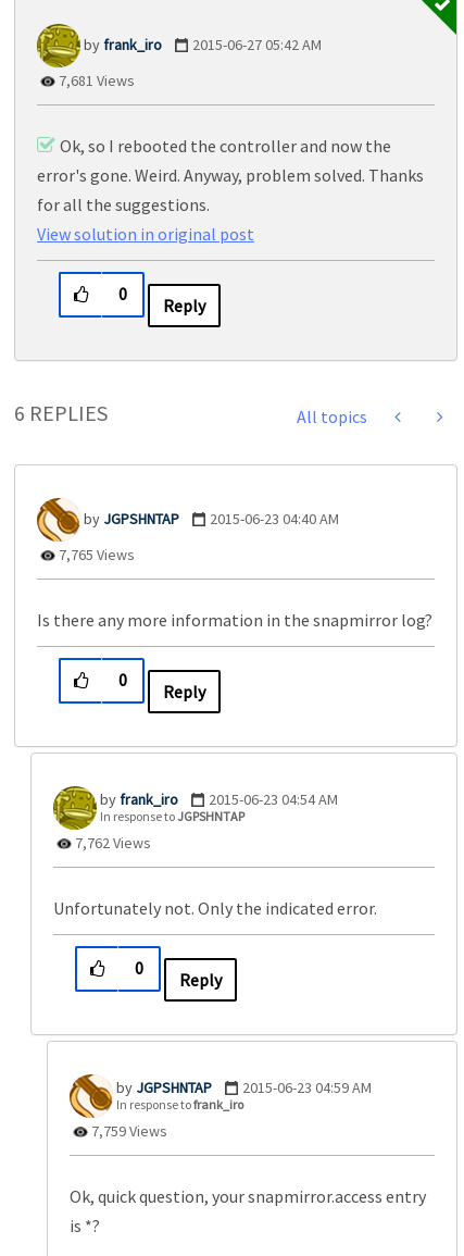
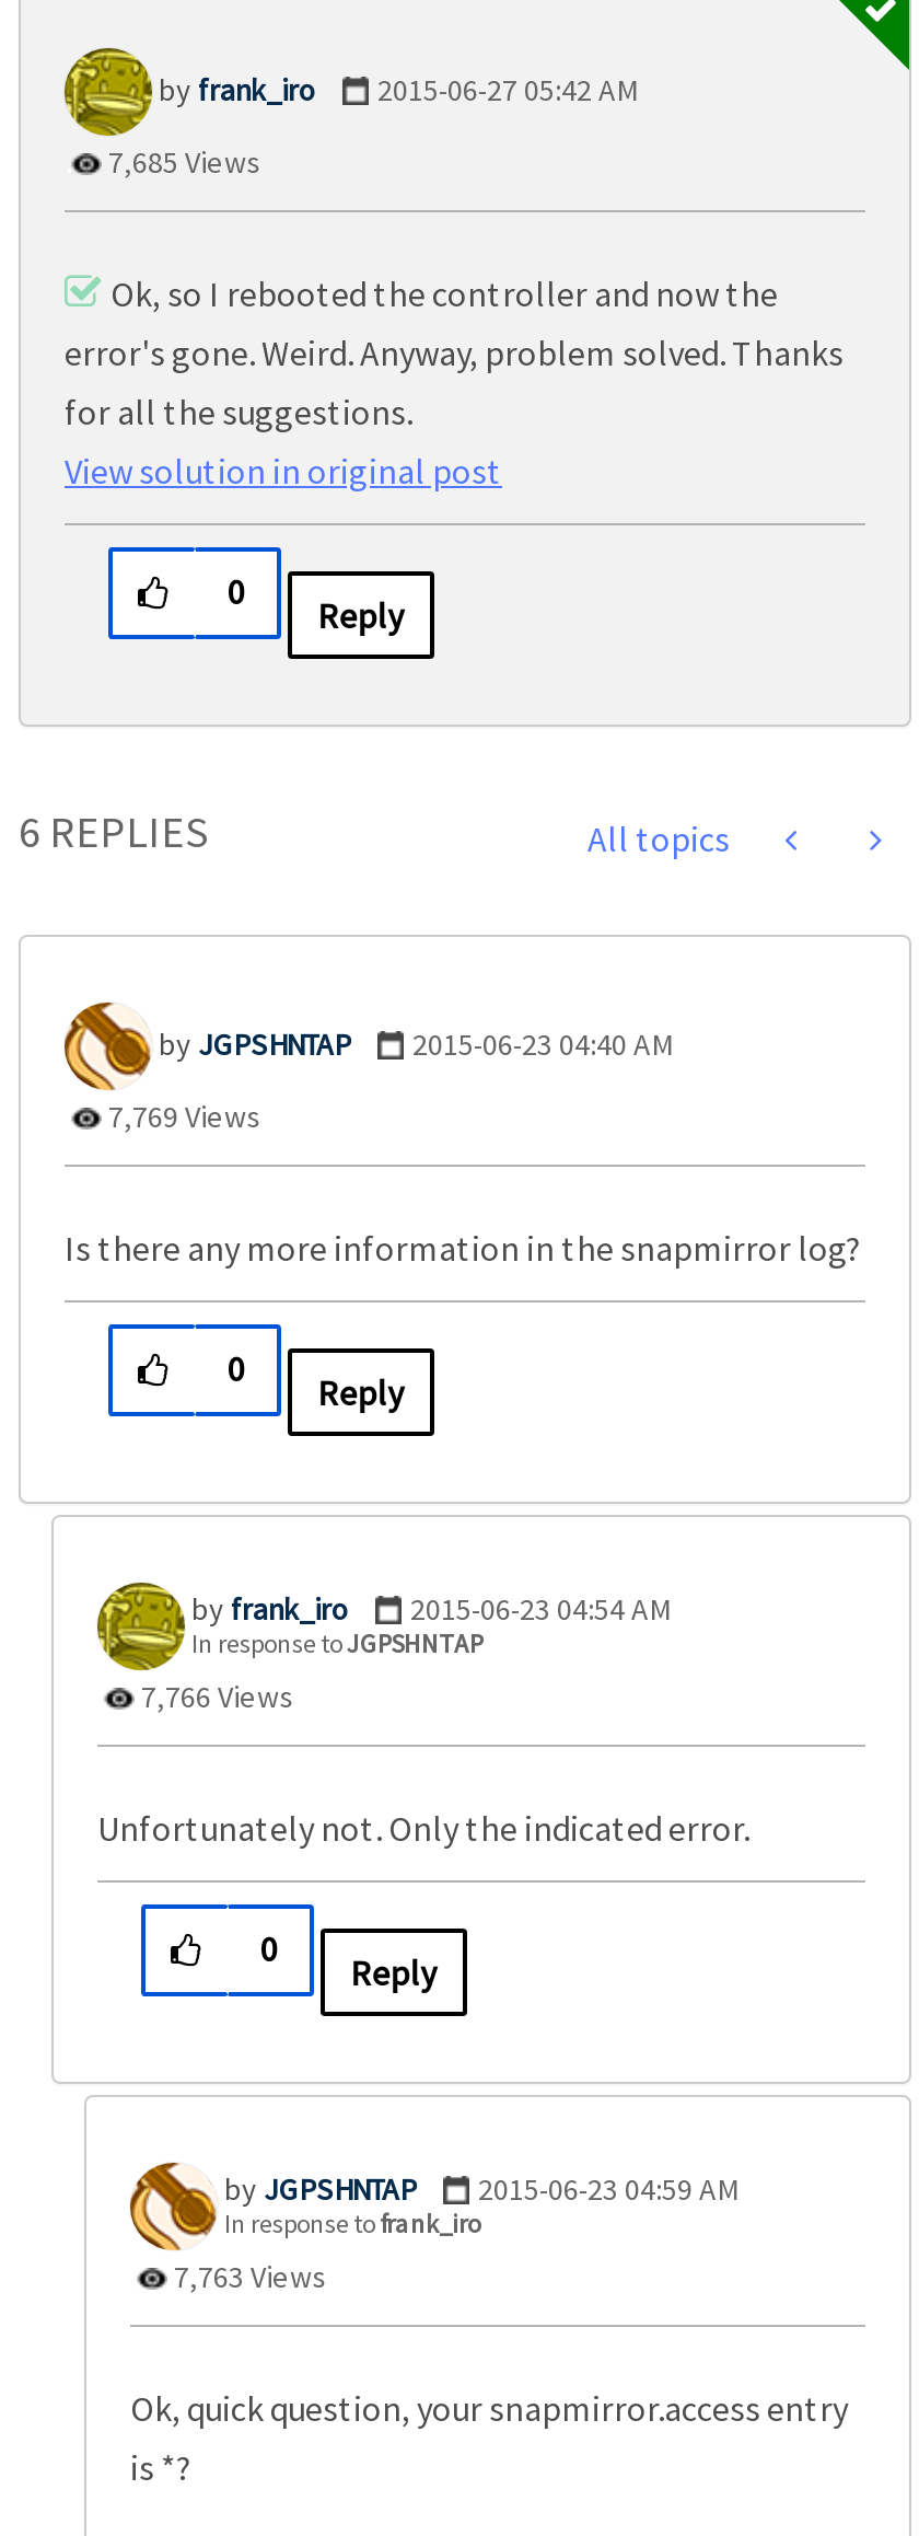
- 7,681 Views
+ 7,685 Views

- 7,765 Views
+ 7,769 Views

- 7,762 Views
+ 7,766 Views

- 7,759 Views
+ 7,763 Views
